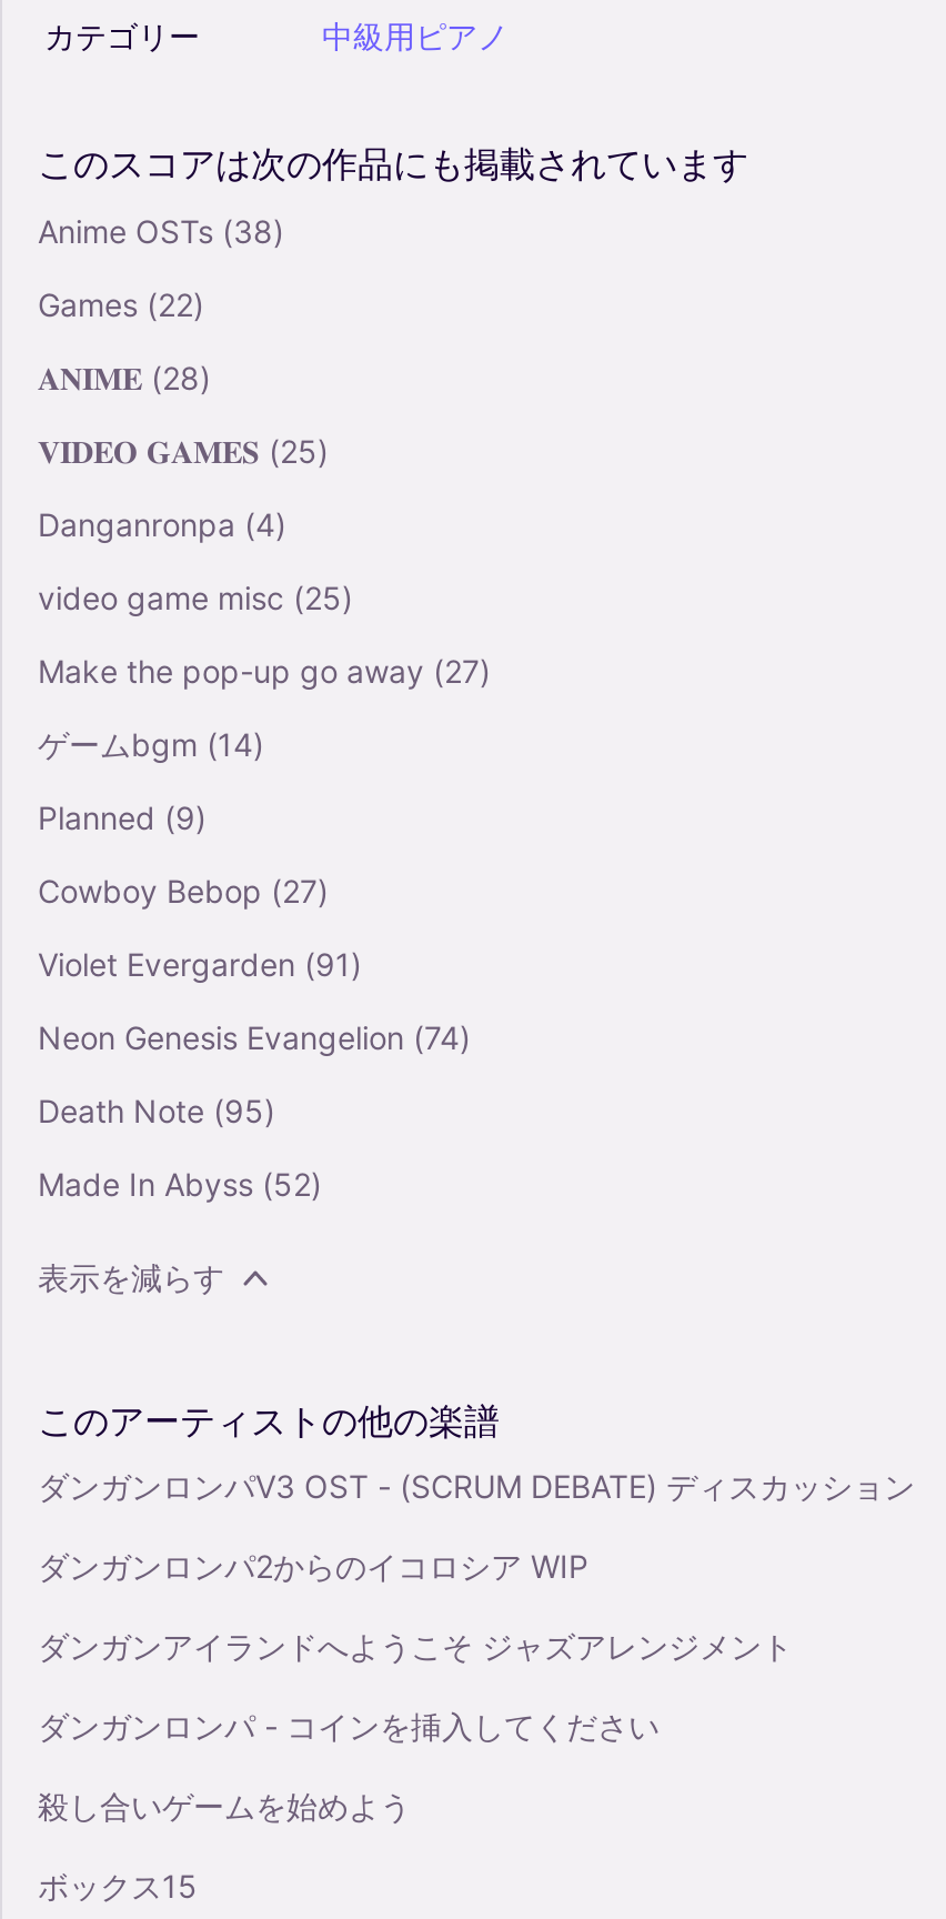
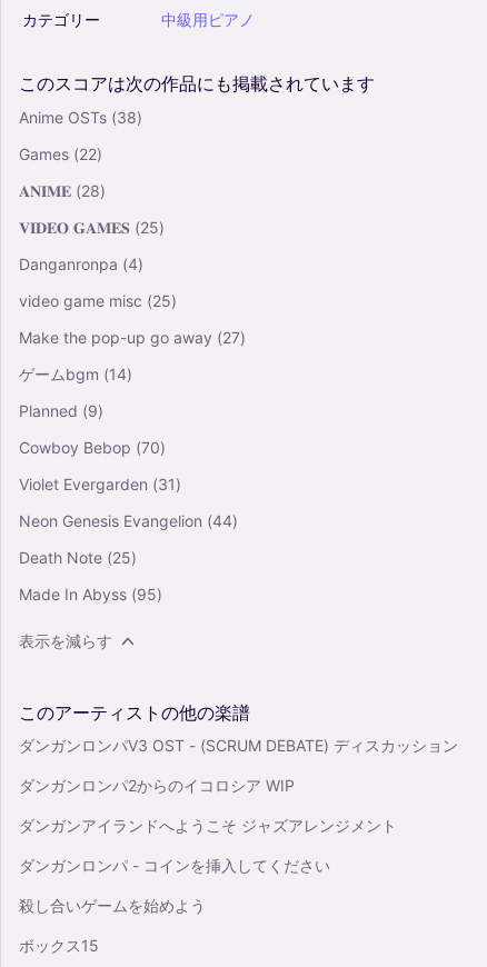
- Cowboy Bebop (27)
+ Cowboy Bebop (70)

- Violet Evergarden (91)
+ Violet Evergarden (31)

- Neon Genesis Evangelion (74)
+ Neon Genesis Evangelion (44)

- Death Note (95)
+ Death Note (25)

- Made In Abyss (52)
+ Made In Abyss (95)
